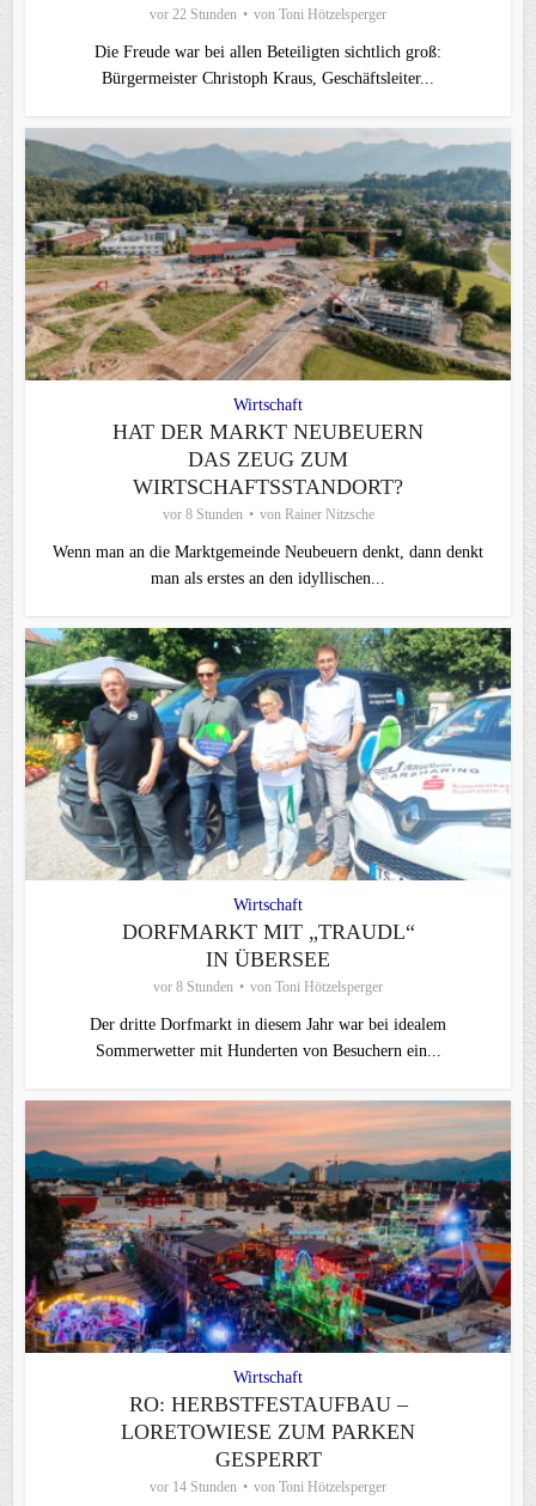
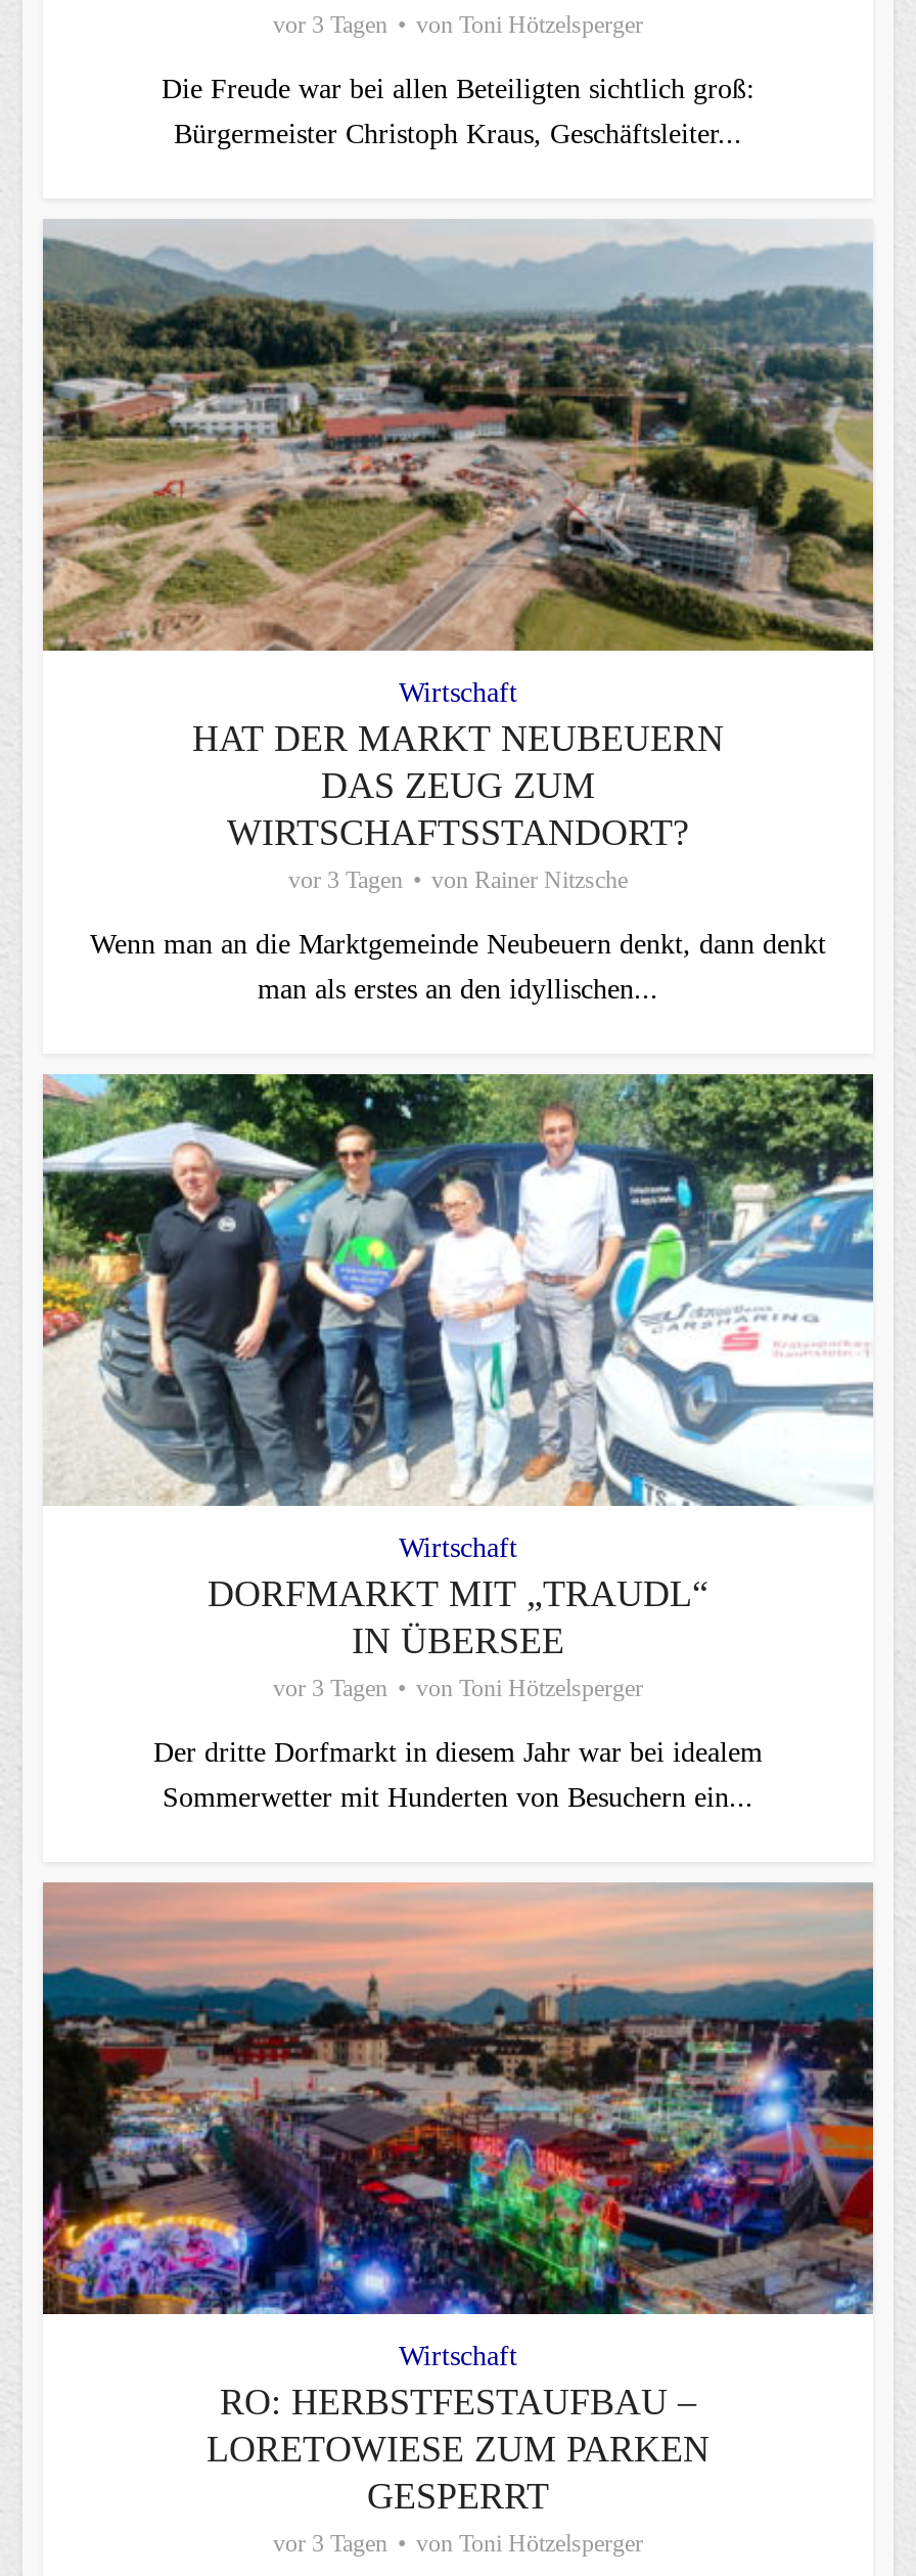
- vor 22 Stunden von Toni Hötzelsperger
+ vor 3 Tagen von Toni Hötzelsperger

- vor 8 Stunden von Rainer Nitzsche
+ vor 3 Tagen von Rainer Nitzsche

- vor 8 Stunden von Toni Hötzelsperger
+ vor 3 Tagen von Toni Hötzelsperger

- vor 14 Stunden von Toni Hötzelsperger
+ vor 3 Tagen von Toni Hötzelsperger
